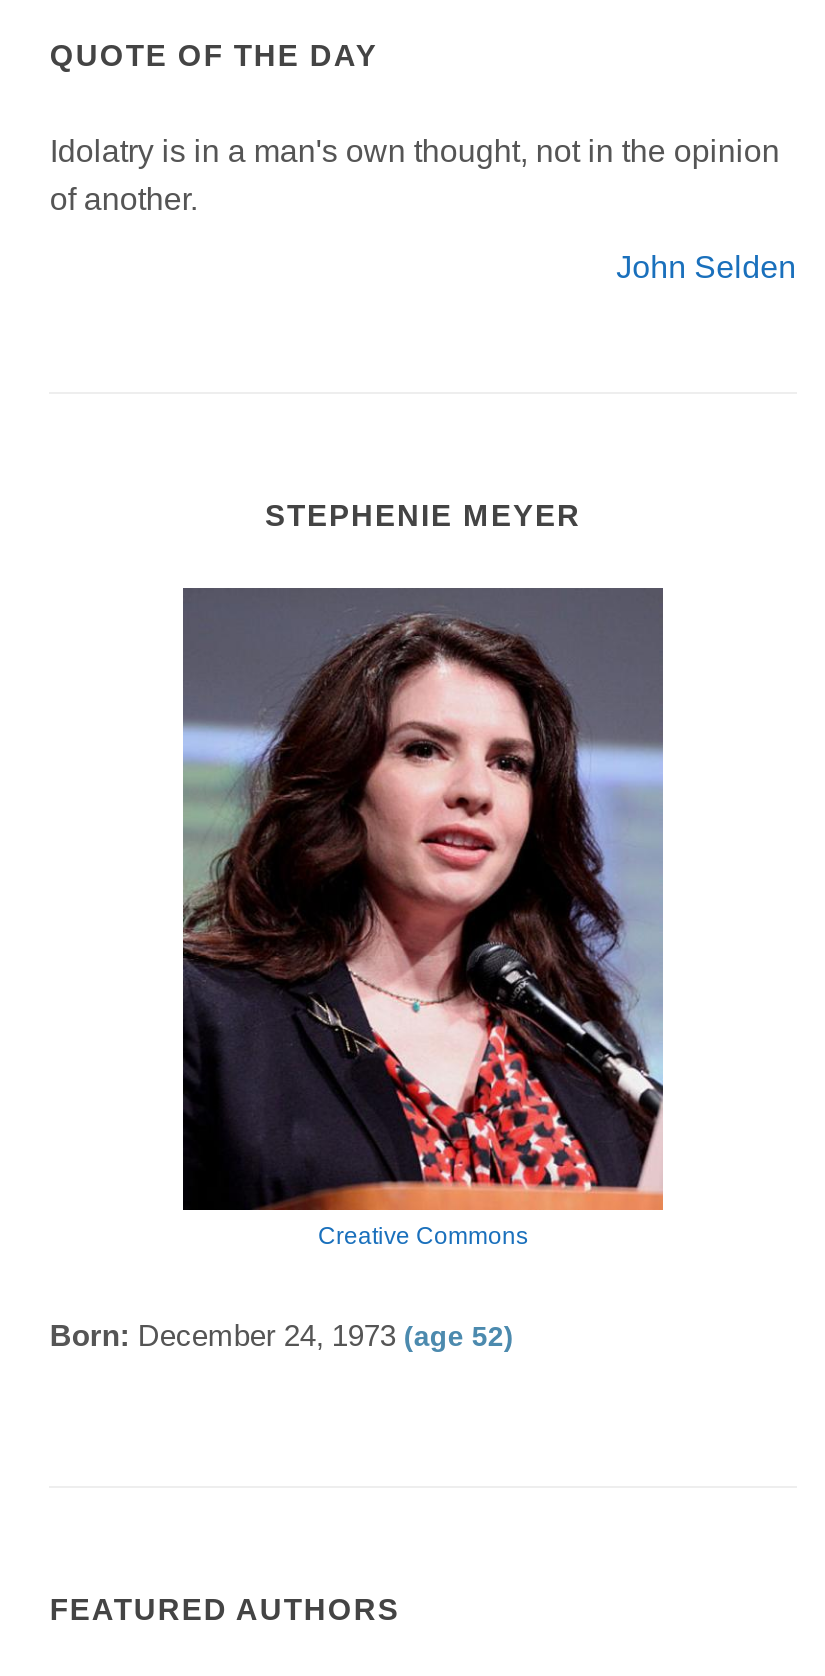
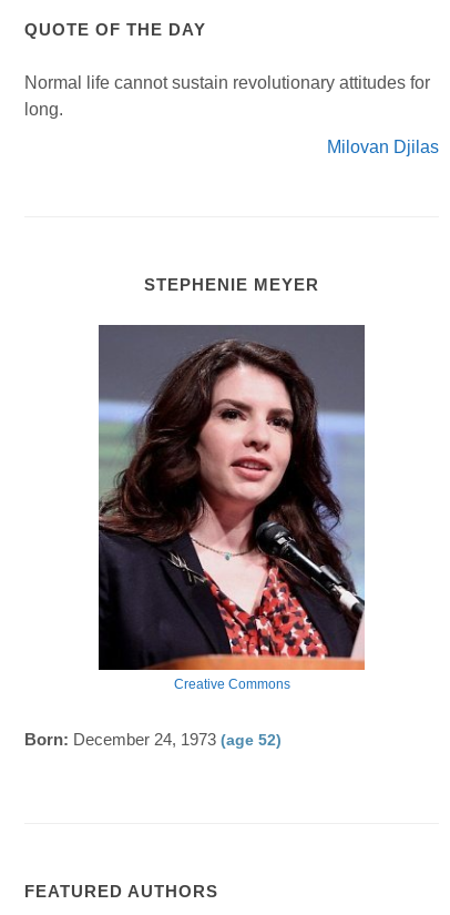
- Idolatry is in a man's own thought, not in the opinion
- of another.
+ Normal life cannot sustain revolutionary attitudes for
+ long.

- John Selden
+ Milovan Djilas
